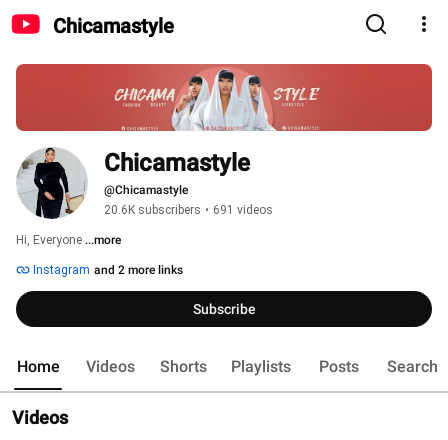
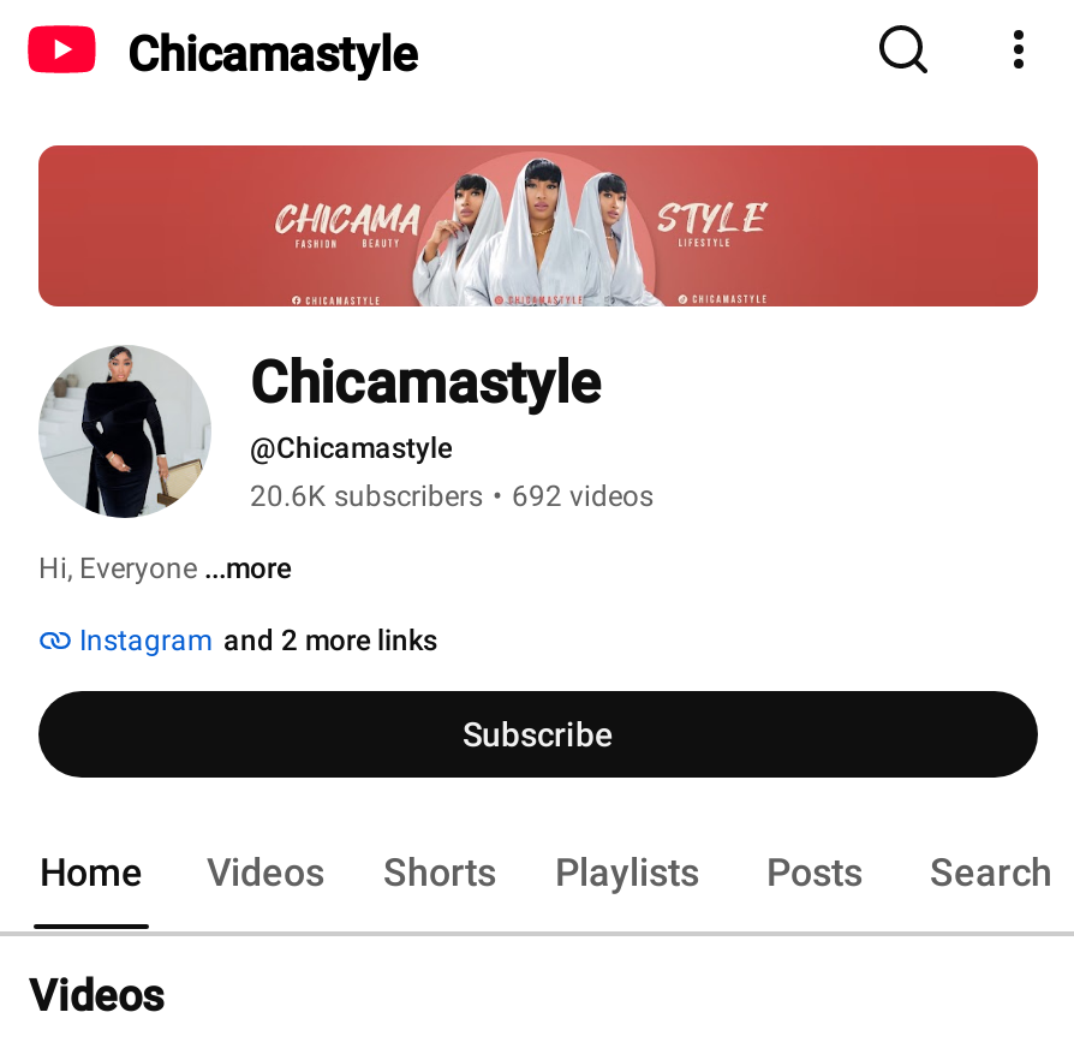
- 20.6K subscribers • 691 videos
+ 20.6K subscribers • 692 videos
